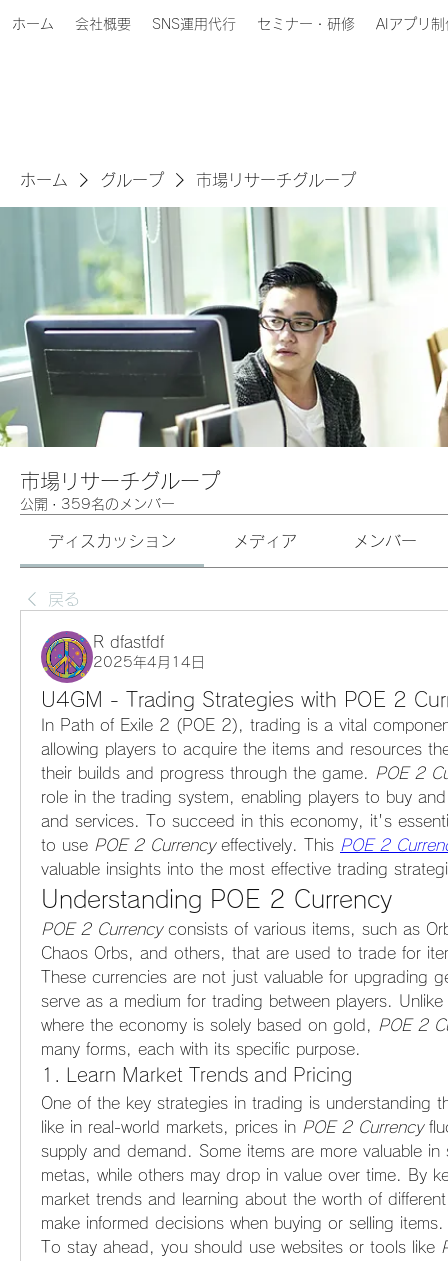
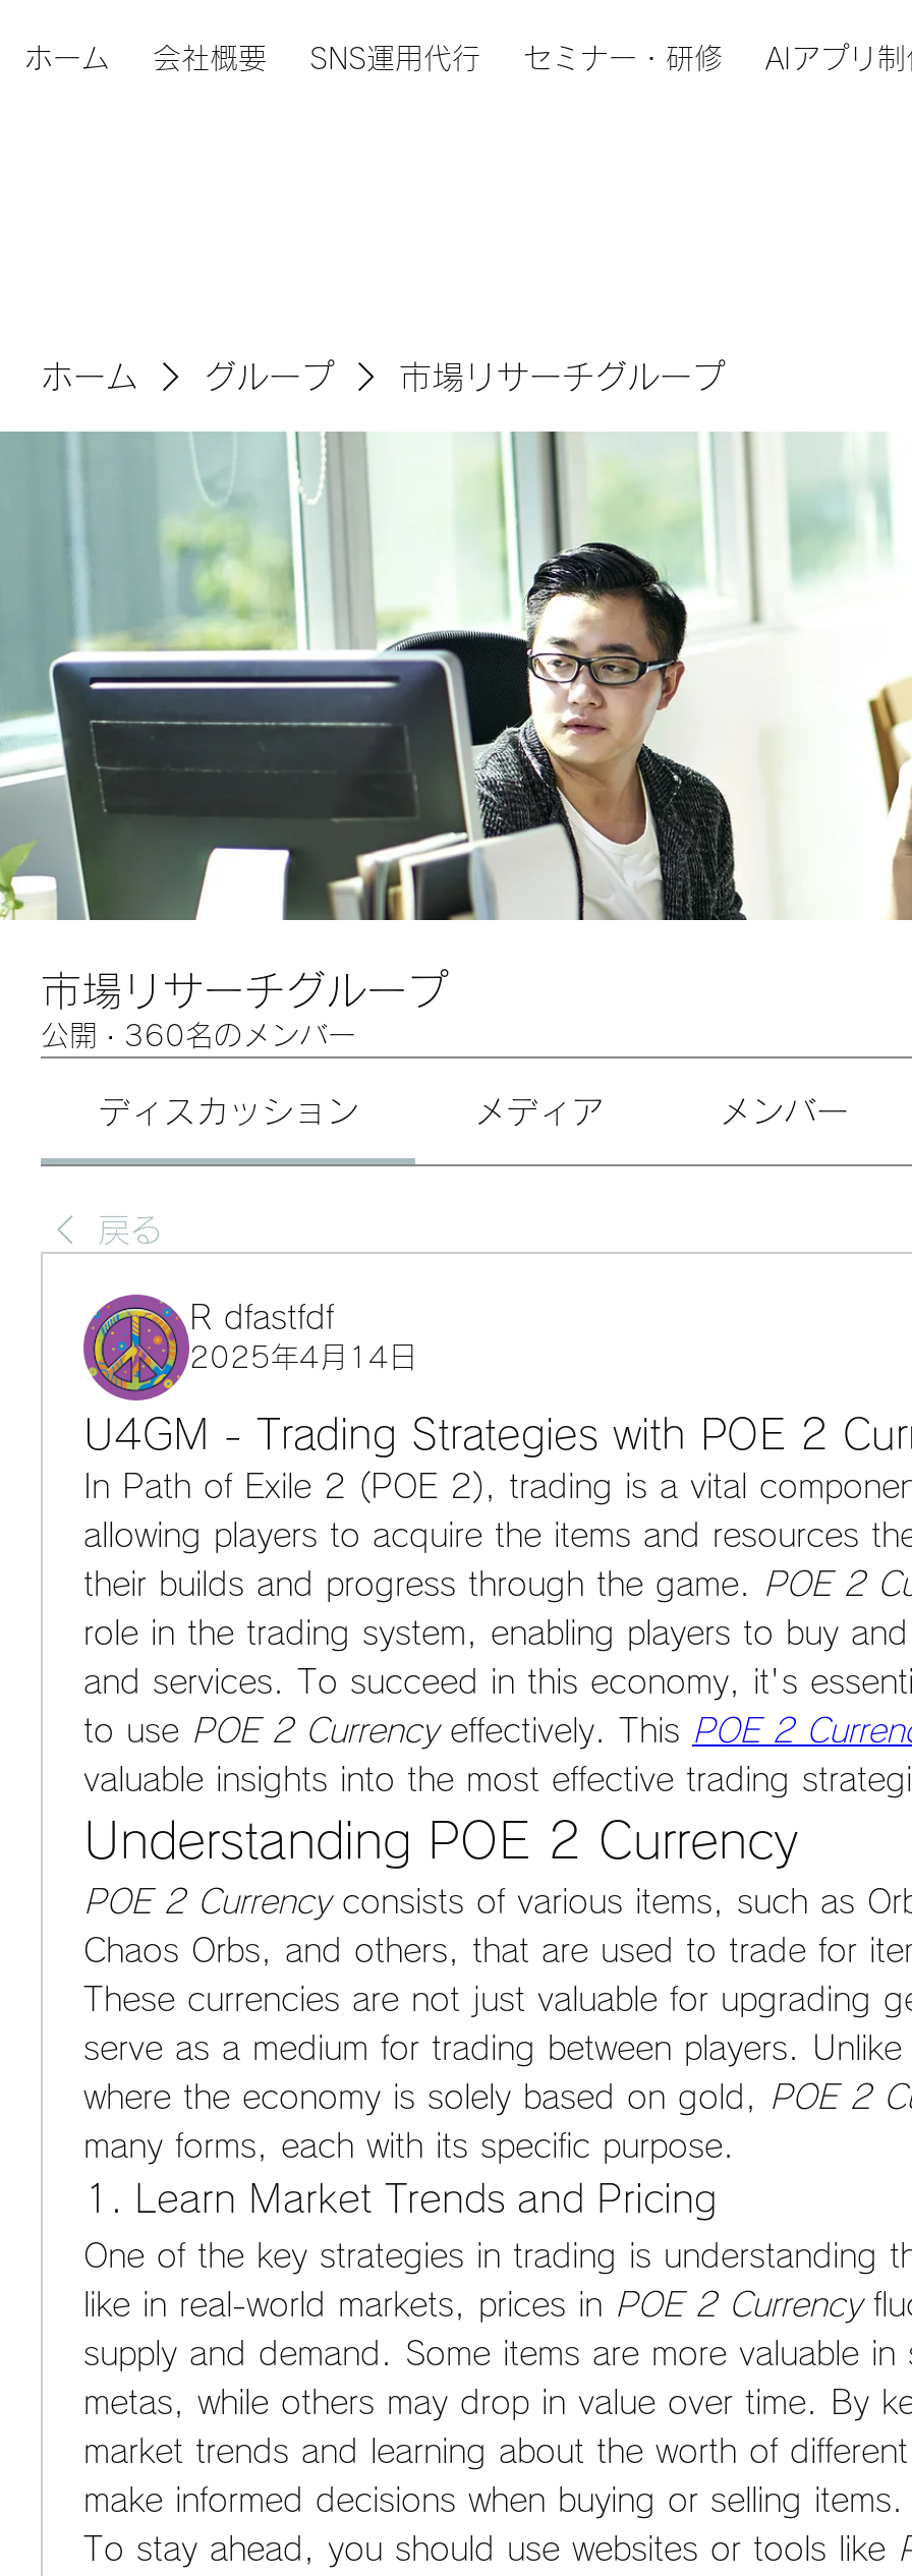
- 公開 · 359名のメンバー
+ 公開 · 360名のメンバー
